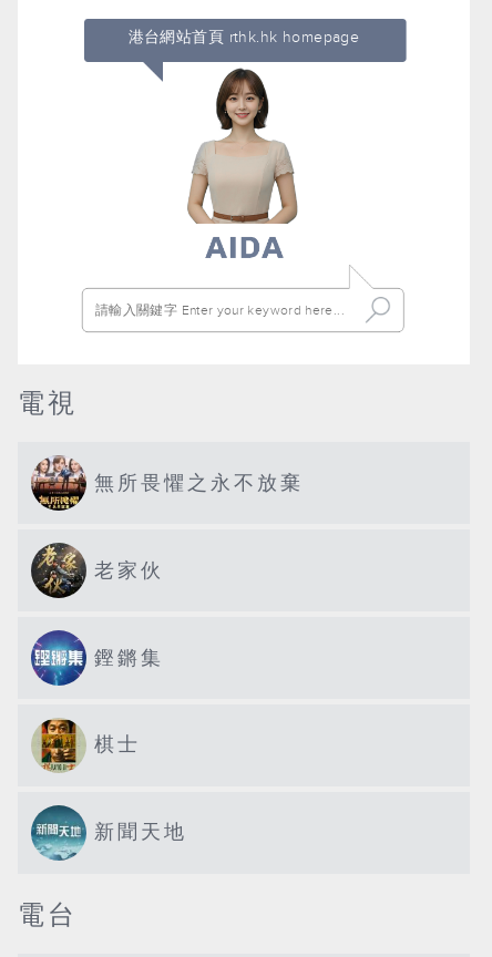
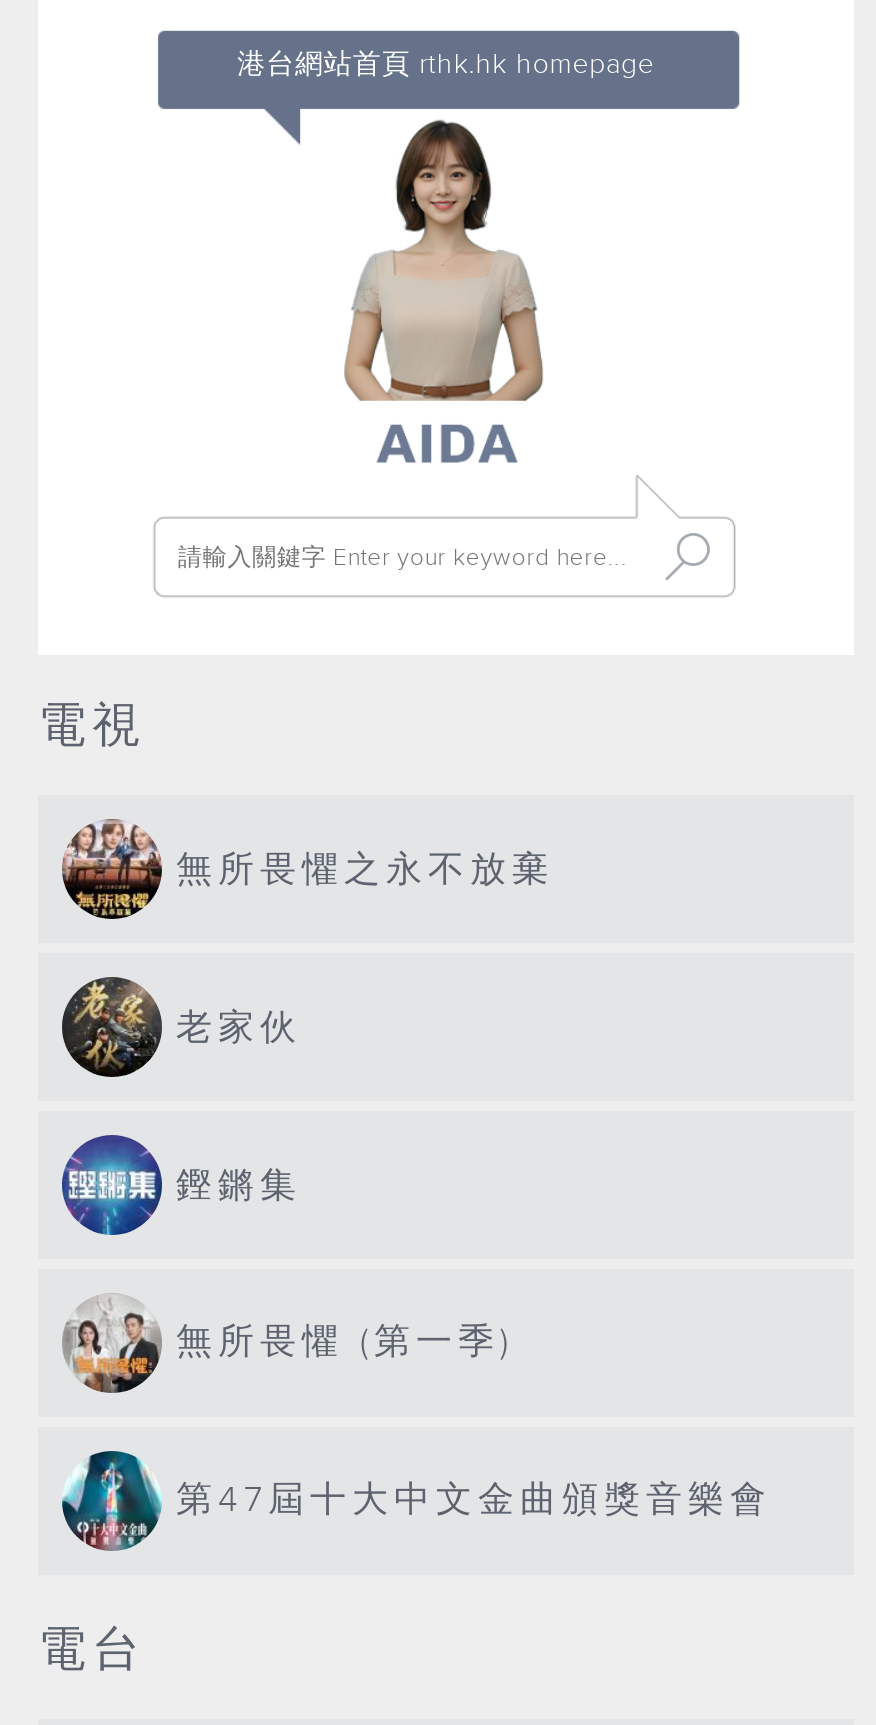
- [image]
- 棋士
+ [image]
+ 無所畏懼 (第一季)

- [image]
- 新聞天地
+ [image]
+ 第47屆十大中文金曲頒獎音樂會
